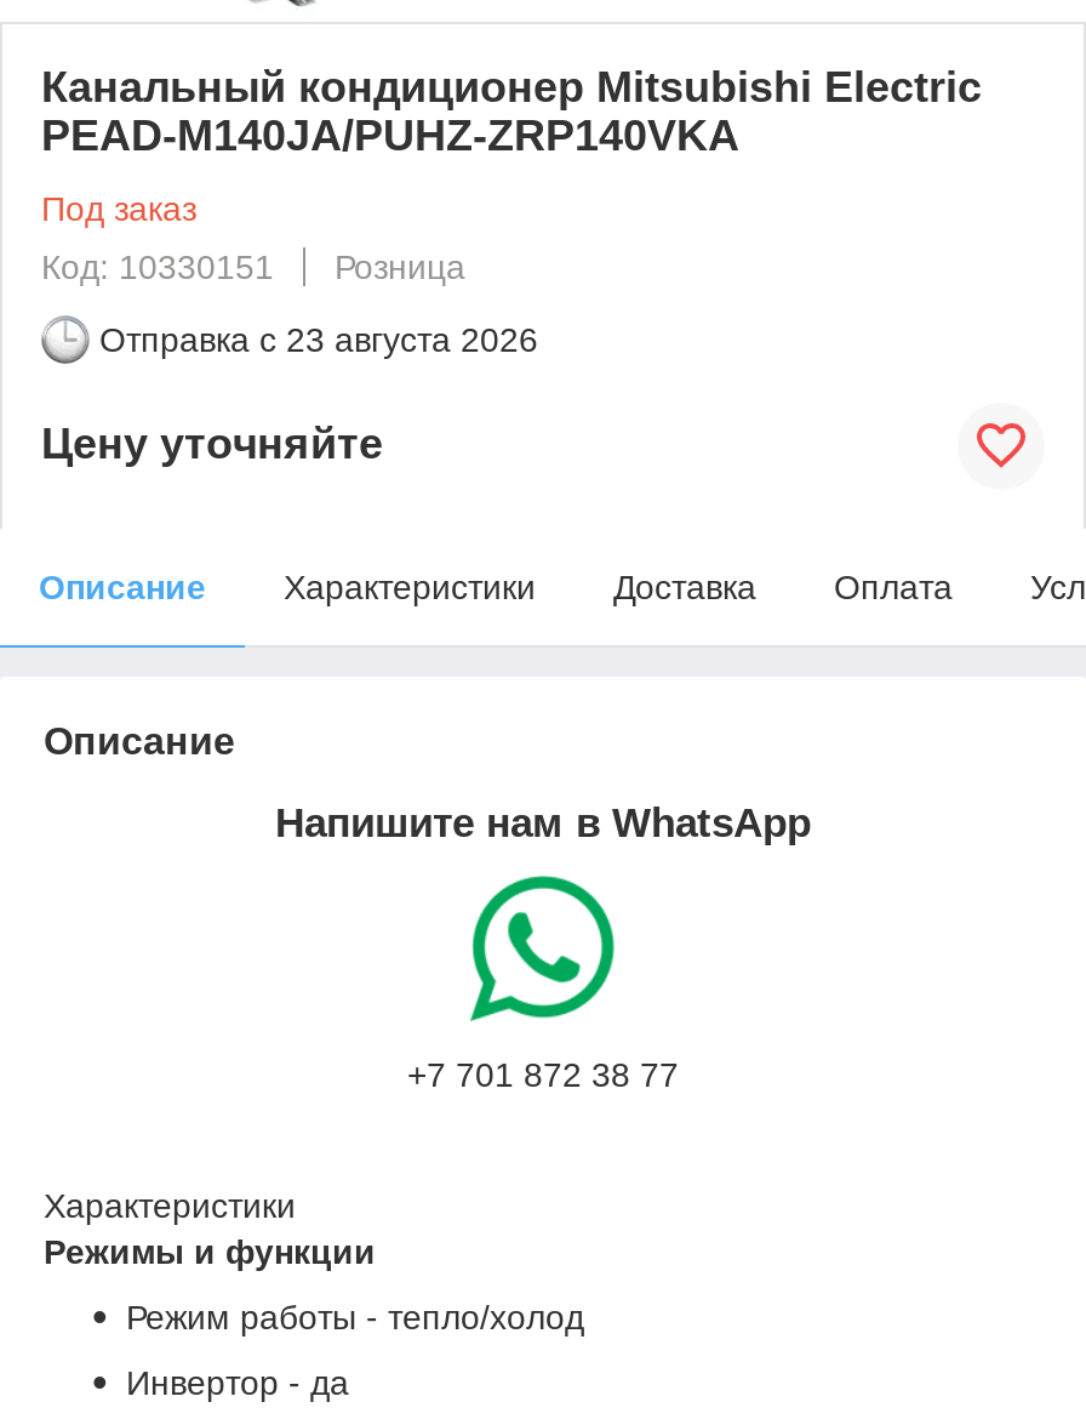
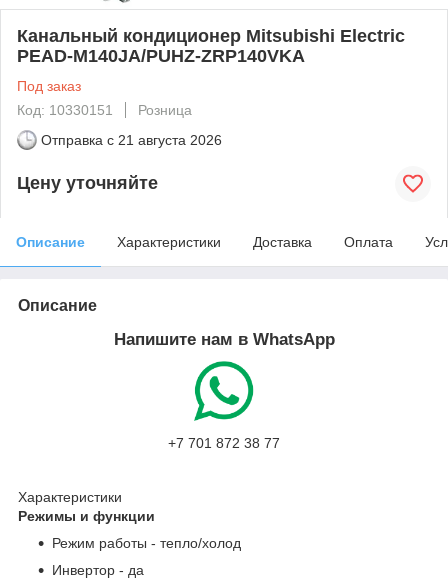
- Отправка с 23 августа 2026
+ Отправка с 21 августа 2026
